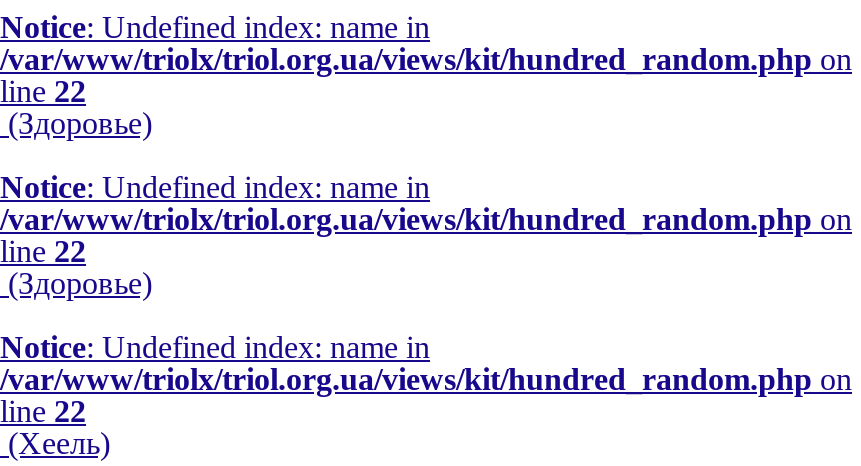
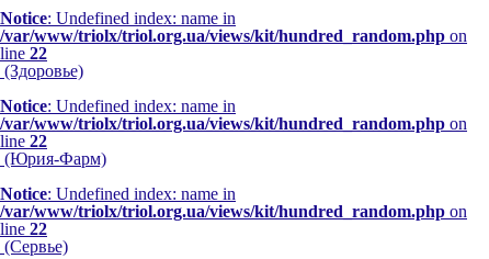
- (Здоровье)
+ (Юрия-Фарм)

- (Хеель)
+ (Сервье)
